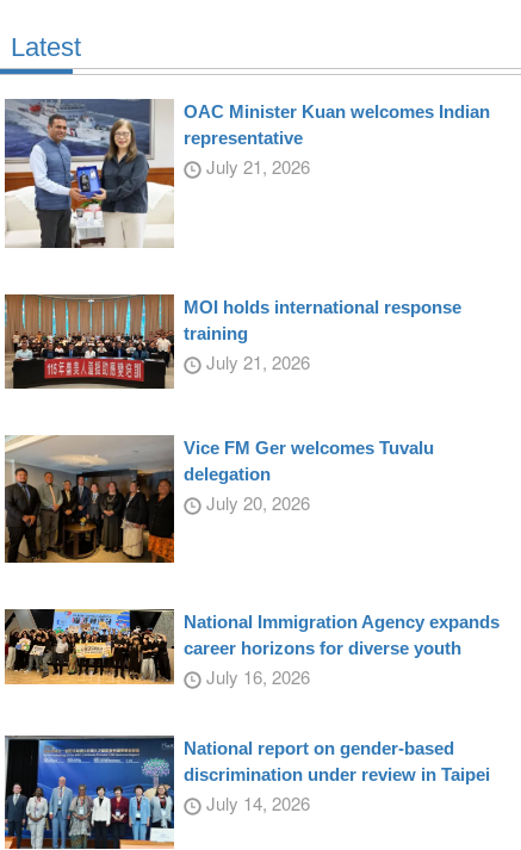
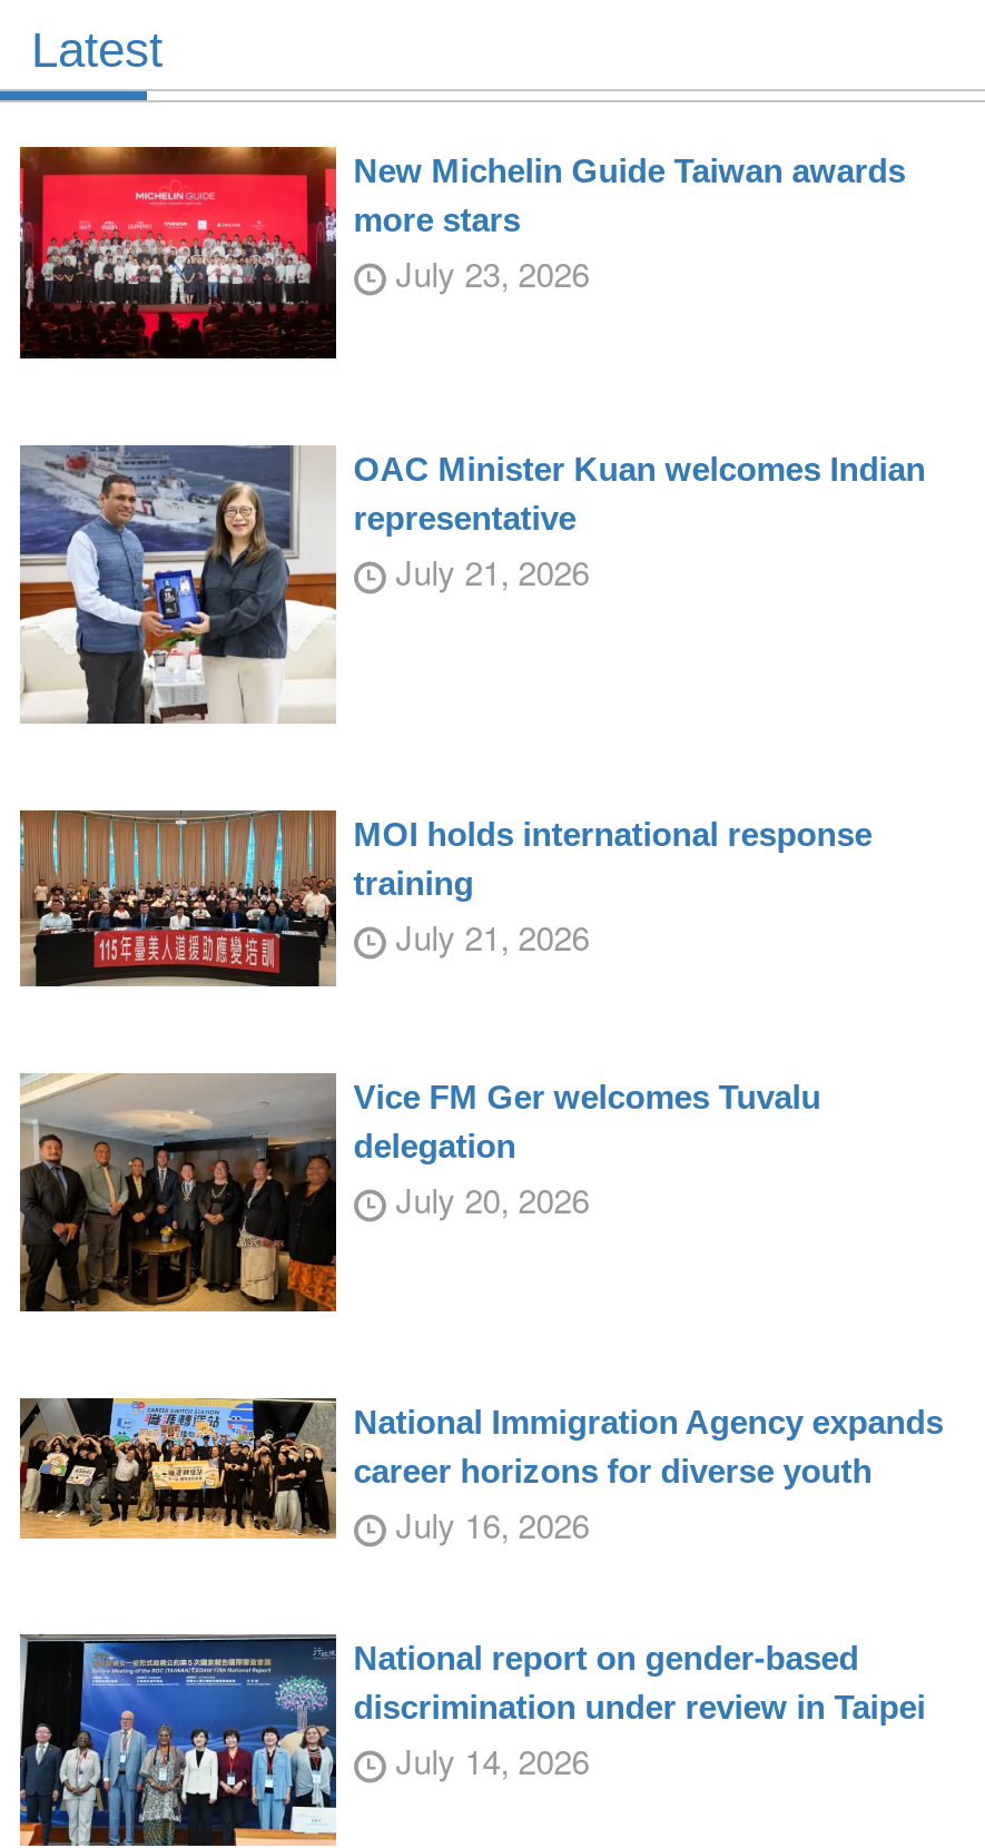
+ [image]
+ New Michelin Guide Taiwan awards
+ more stars
+ July 23, 2026
